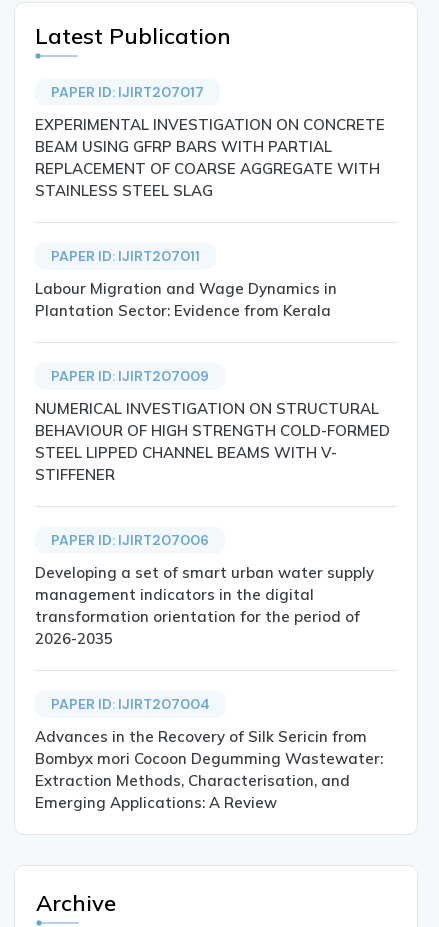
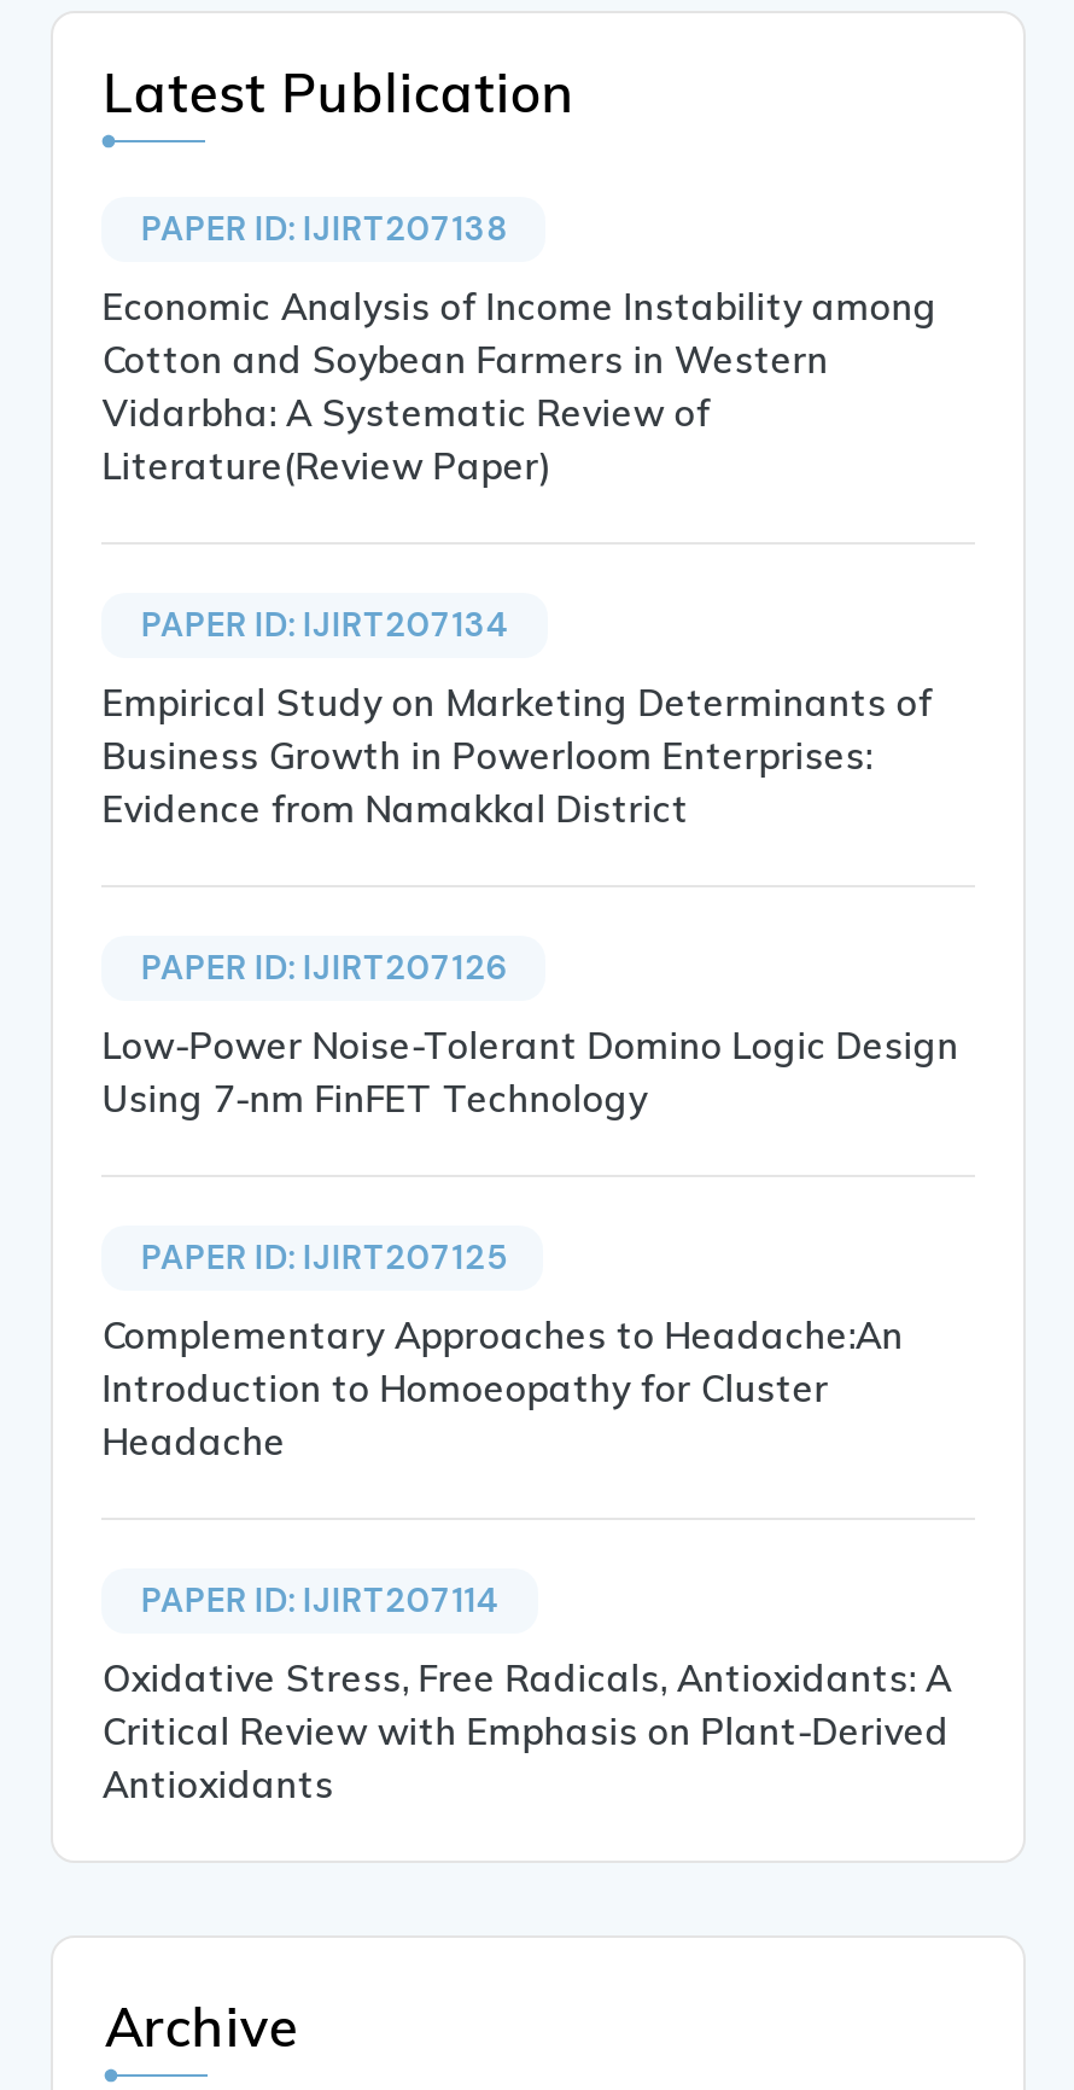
- PAPER ID: IJIRT207017
+ PAPER ID: IJIRT207138

- EXPERIMENTAL INVESTIGATION ON CONCRETE
- BEAM USING GFRP BARS WITH PARTIAL
- REPLACEMENT OF COARSE AGGREGATE WITH
- STAINLESS STEEL SLAG
+ Economic Analysis of Income Instability among
+ Cotton and Soybean Farmers in Western
+ Vidarbha: A Systematic Review of
+ Literature(Review Paper)

- PAPER ID: IJIRT207011
+ PAPER ID: IJIRT207134

- Labour Migration and Wage Dynamics in
- Plantation Sector: Evidence from Kerala
+ Empirical Study on Marketing Determinants of
+ Business Growth in Powerloom Enterprises:
+ Evidence from Namakkal District

- PAPER ID: IJIRT207009
+ PAPER ID: IJIRT207126

- NUMERICAL INVESTIGATION ON STRUCTURAL
- BEHAVIOUR OF HIGH STRENGTH COLD-FORMED
- STEEL LIPPED CHANNEL BEAMS WITH V-
- STIFFENER
+ Low-Power Noise-Tolerant Domino Logic Design
+ Using 7-nm FinFET Technology

- PAPER ID: IJIRT207006
+ PAPER ID: IJIRT207125

- Developing a set of smart urban water supply
- management indicators in the digital
- transformation orientation for the period of
- 2026-2035
+ Complementary Approaches to Headache:An
+ Introduction to Homoeopathy for Cluster
+ Headache

- PAPER ID: IJIRT207004
+ PAPER ID: IJIRT207114

- Advances in the Recovery of Silk Sericin from
- Bombyx mori Cocoon Degumming Wastewater:
- Extraction Methods, Characterisation, and
- Emerging Applications: A Review
+ Oxidative Stress, Free Radicals, Antioxidants: A
+ Critical Review with Emphasis on Plant-Derived
+ Antioxidants
